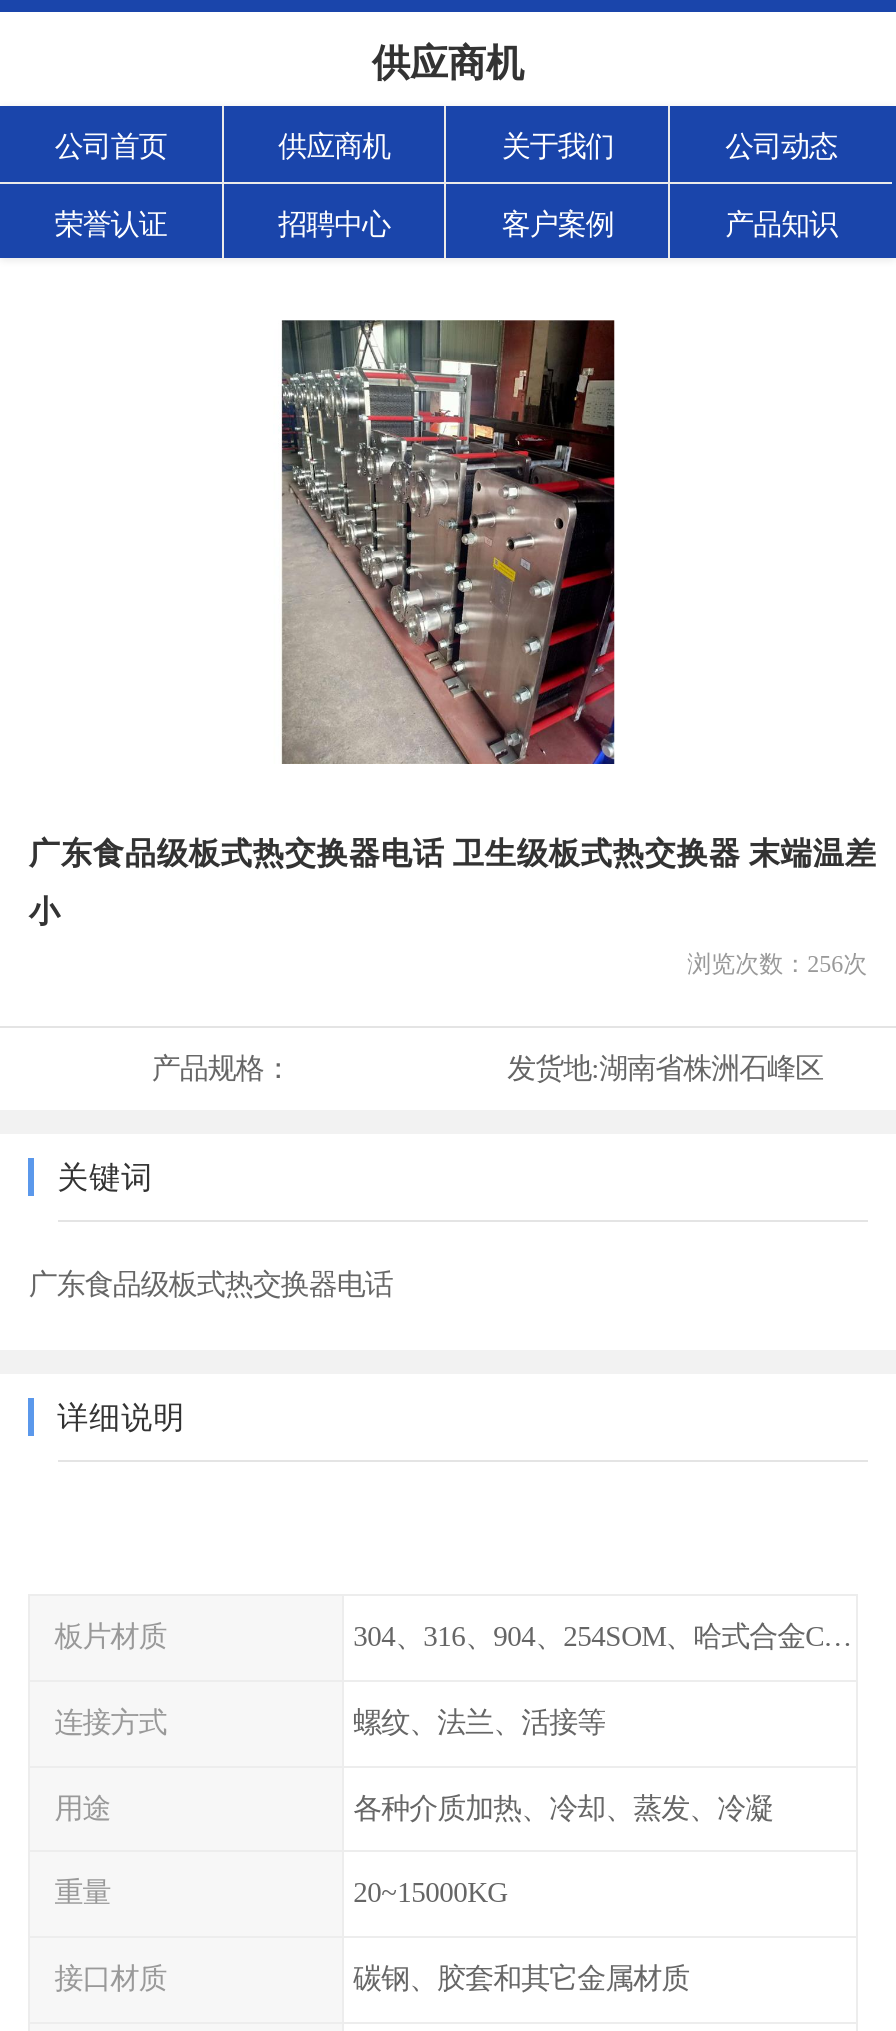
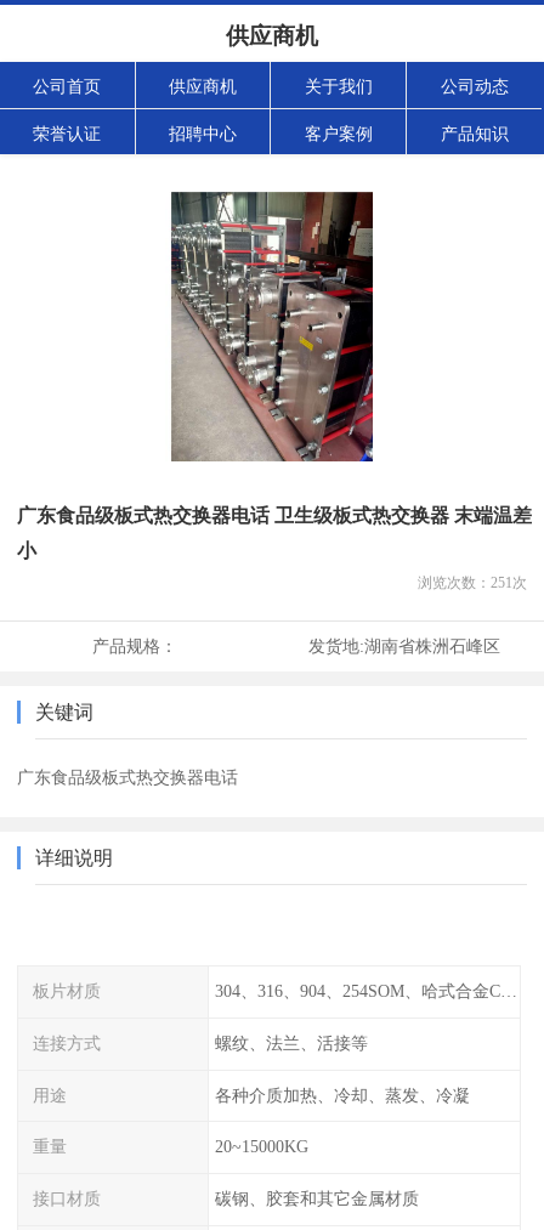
- 浏览次数：256次
+ 浏览次数：251次
